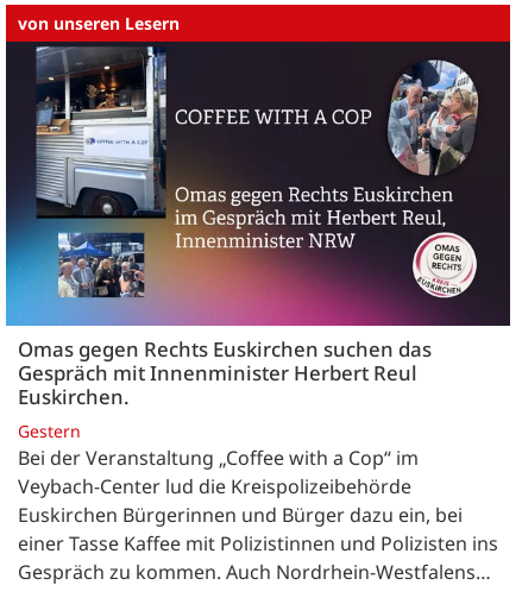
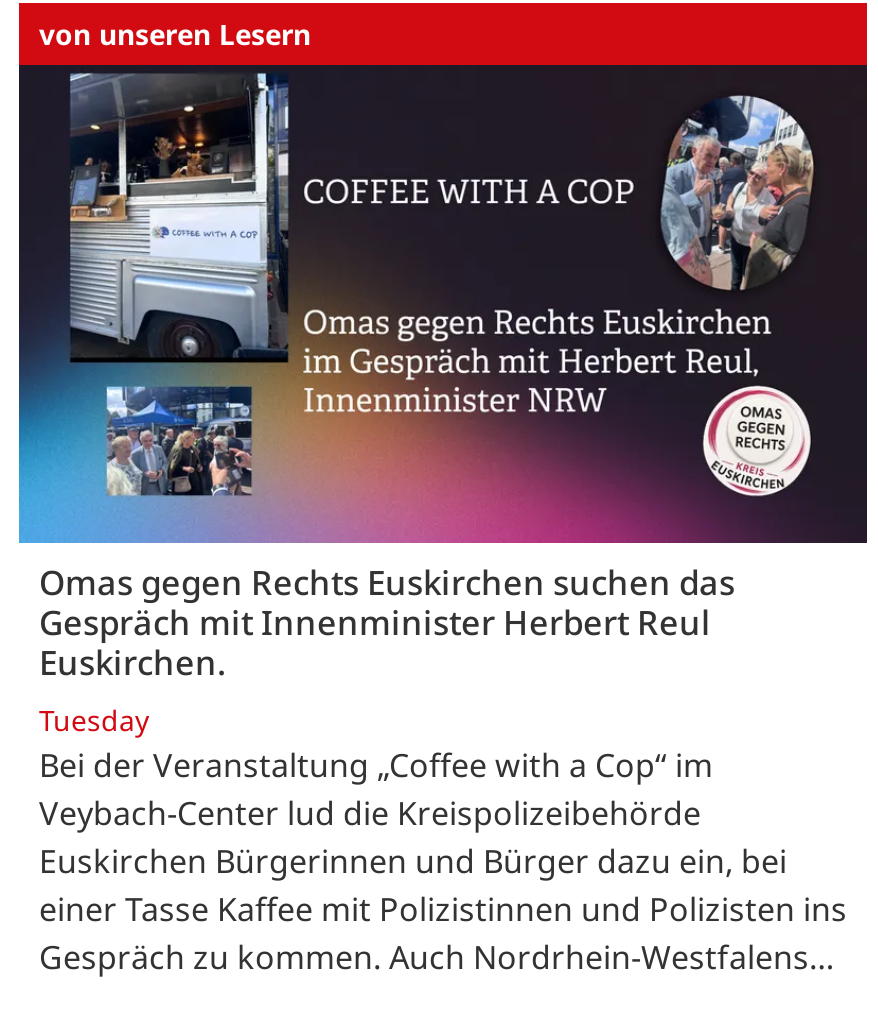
- Gestern
+ Tuesday
